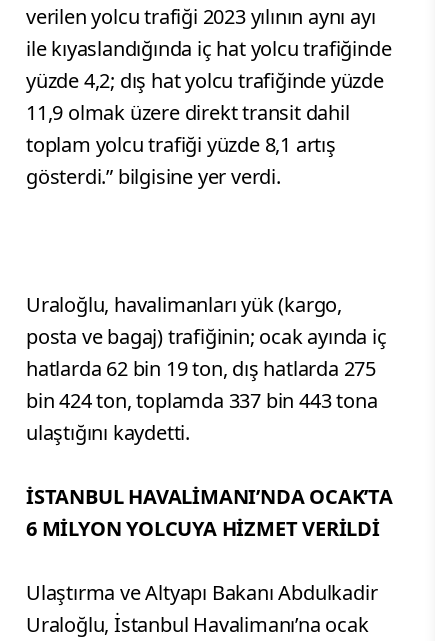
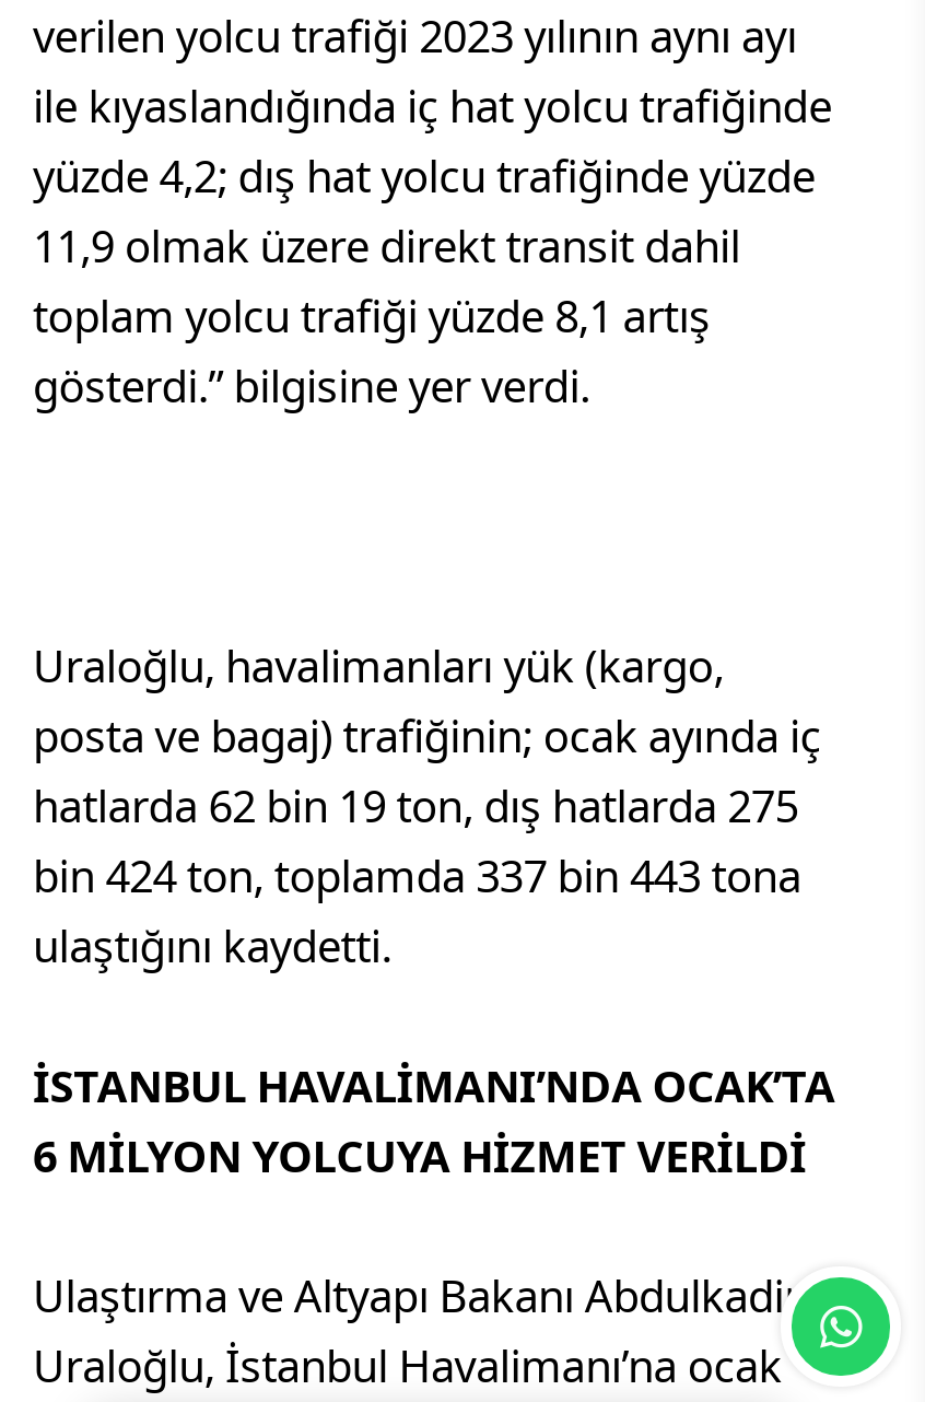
+ [image]
